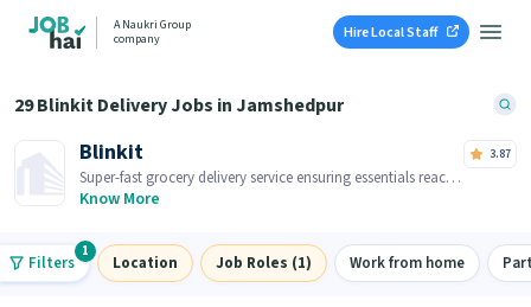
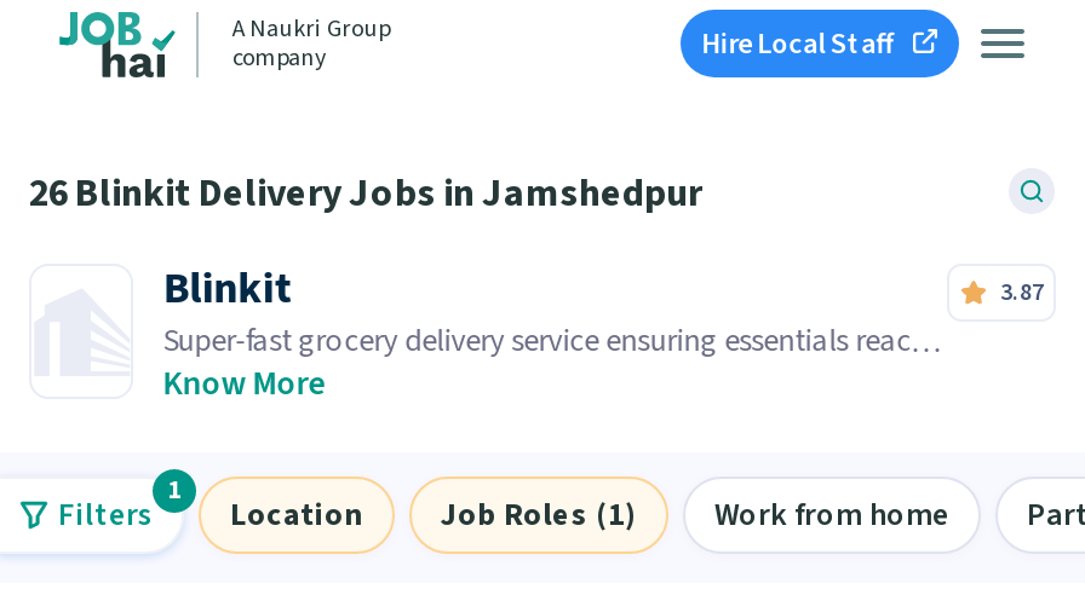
- 29 Blinkit Delivery Jobs in Jamshedpur
+ 26 Blinkit Delivery Jobs in Jamshedpur
